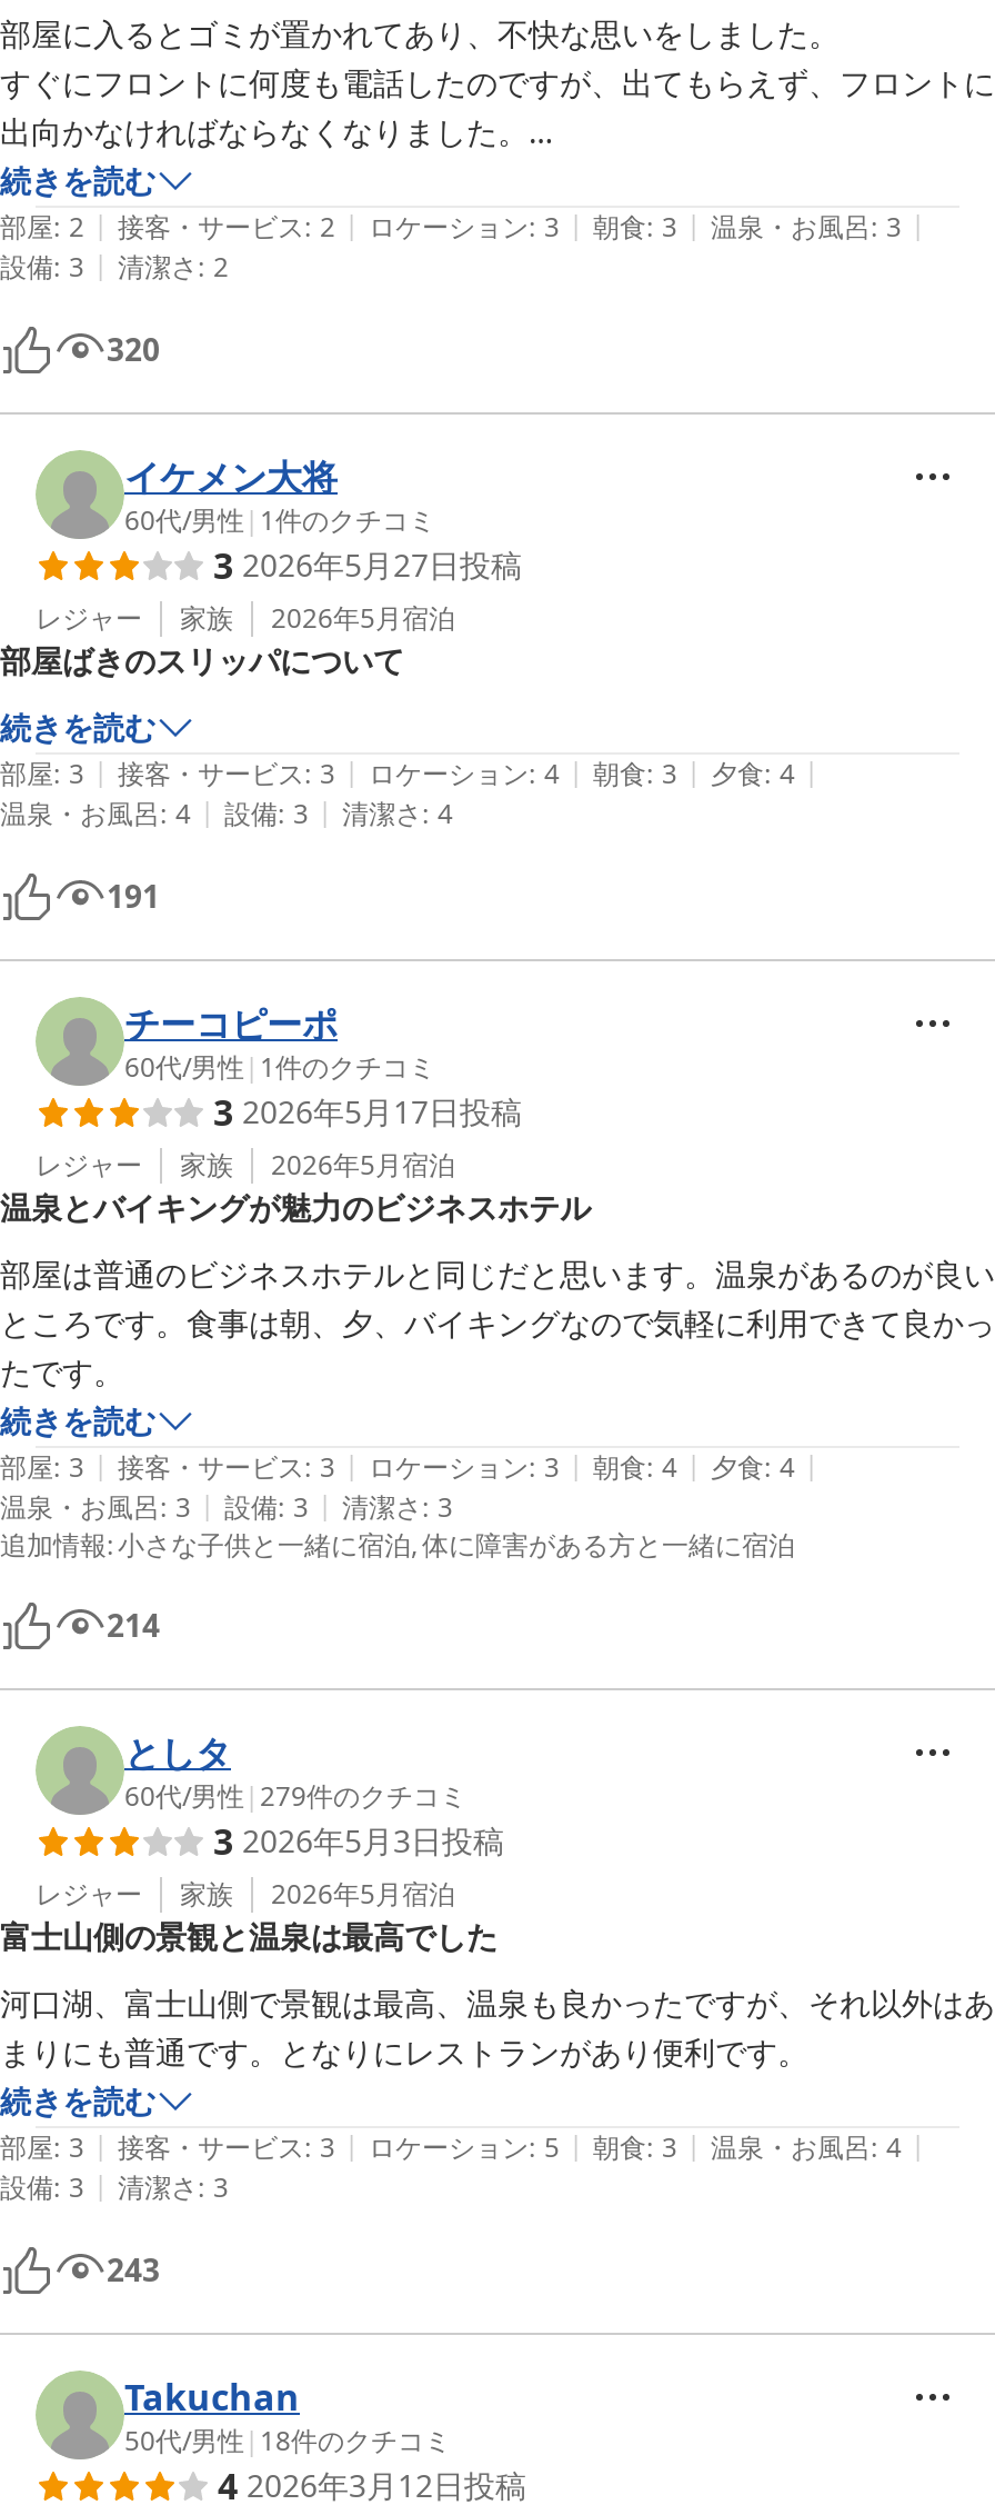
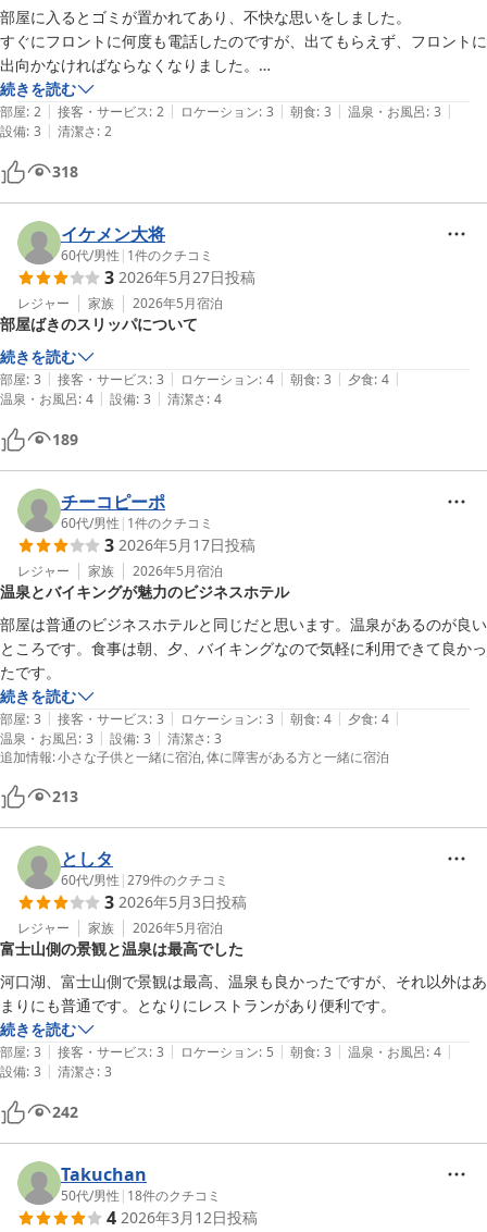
- 320
+ 318

- 191
+ 189

- 214
+ 213

- 243
+ 242
